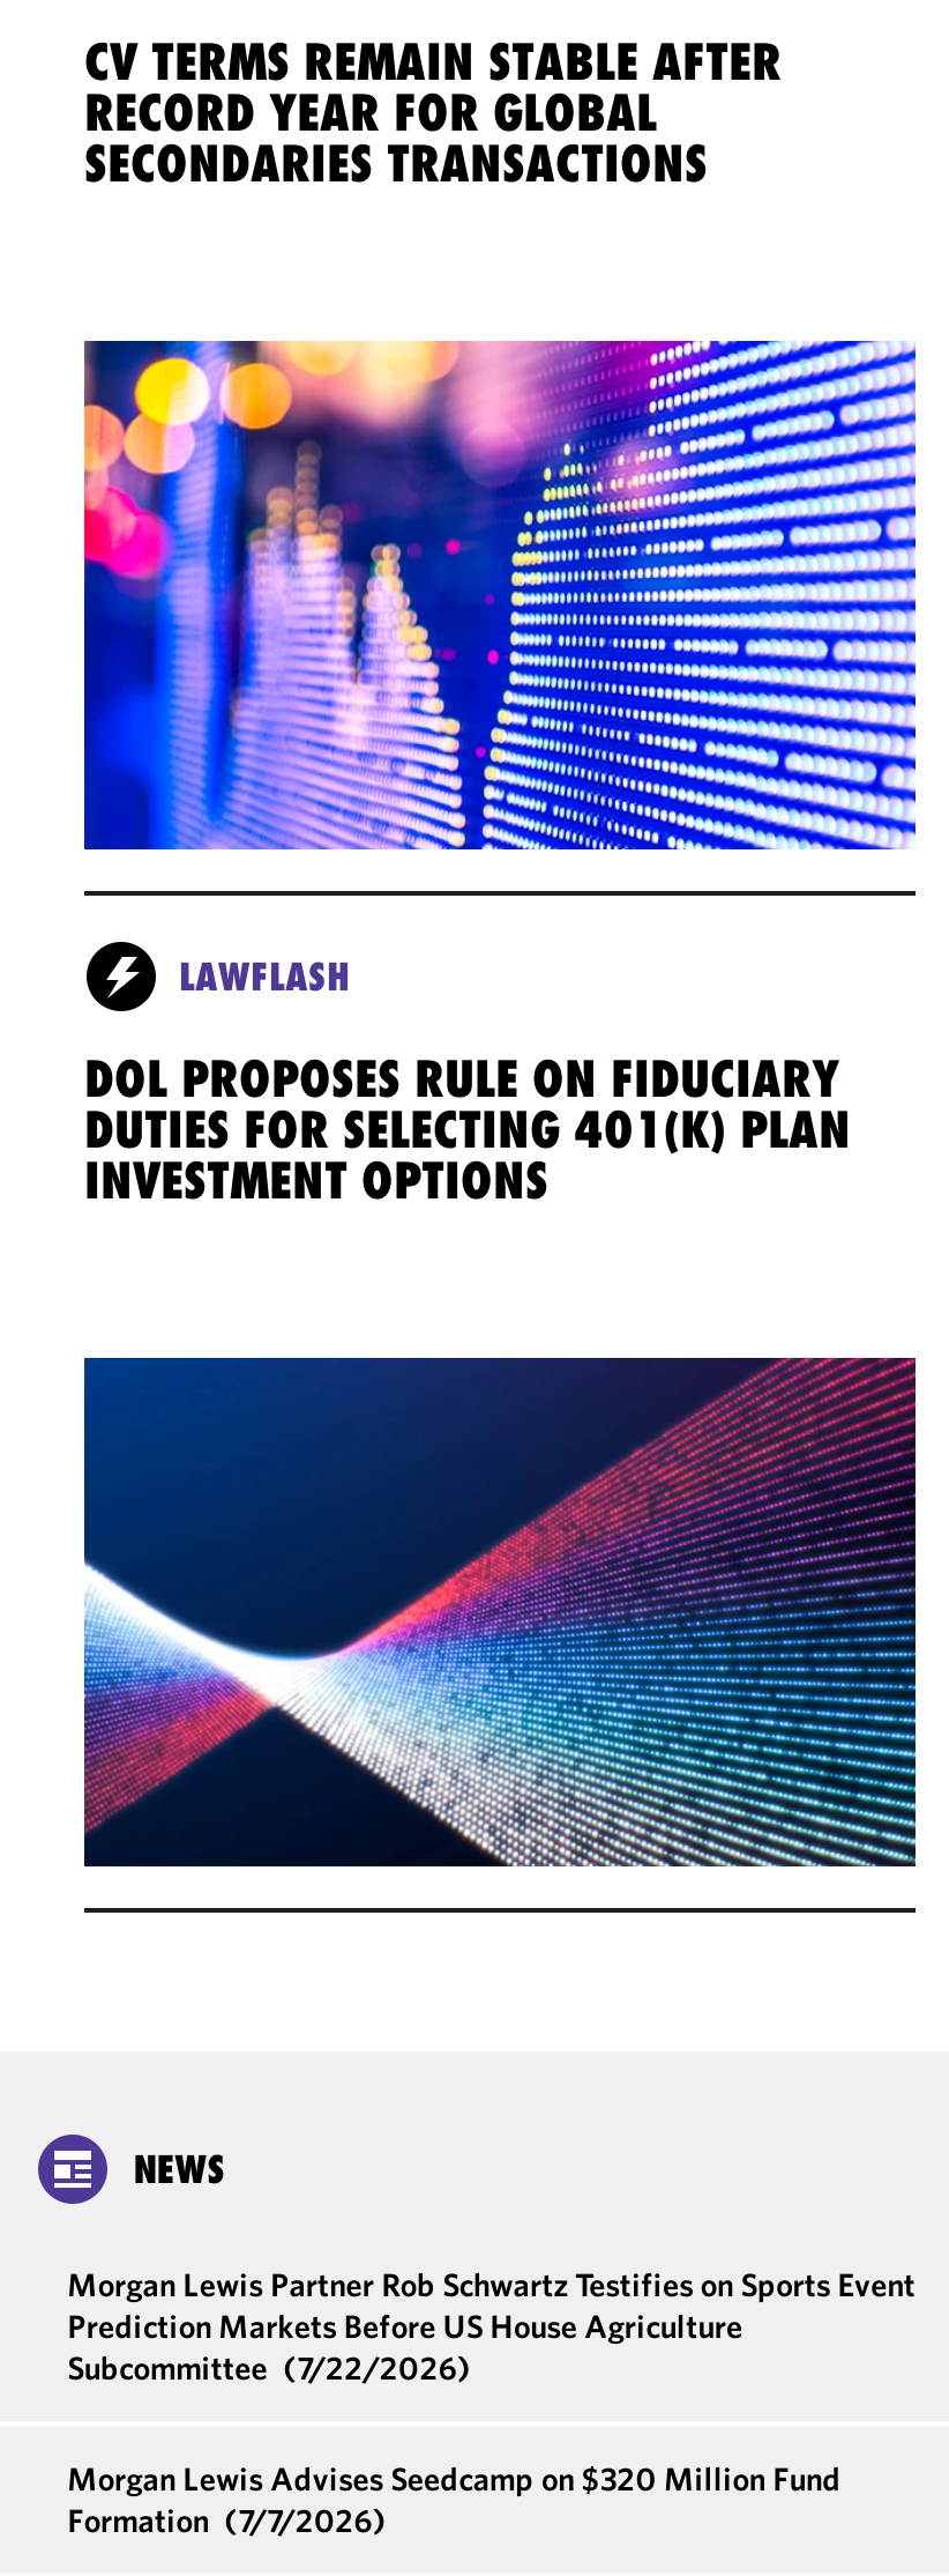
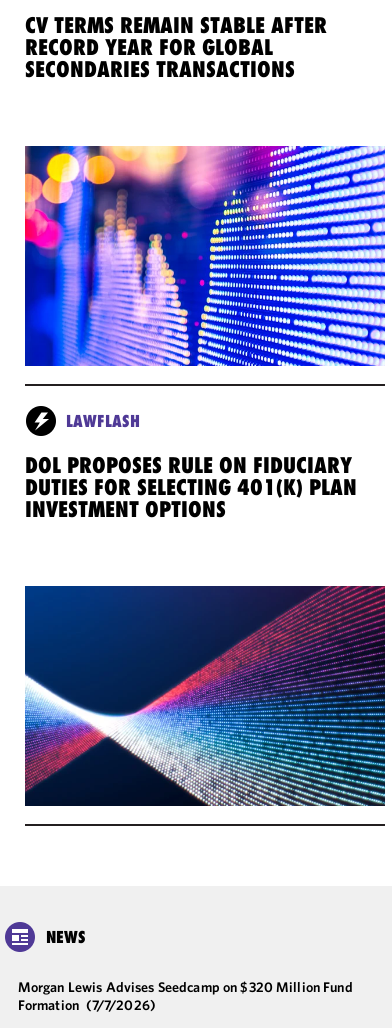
- Morgan Lewis Partner Rob Schwartz Testifies on Sports Event
- Prediction Markets Before US House Agriculture
- Subcommittee (7/22/2026)
